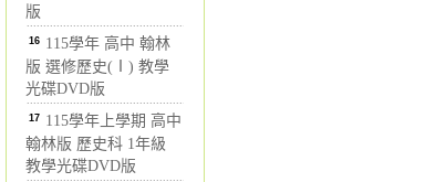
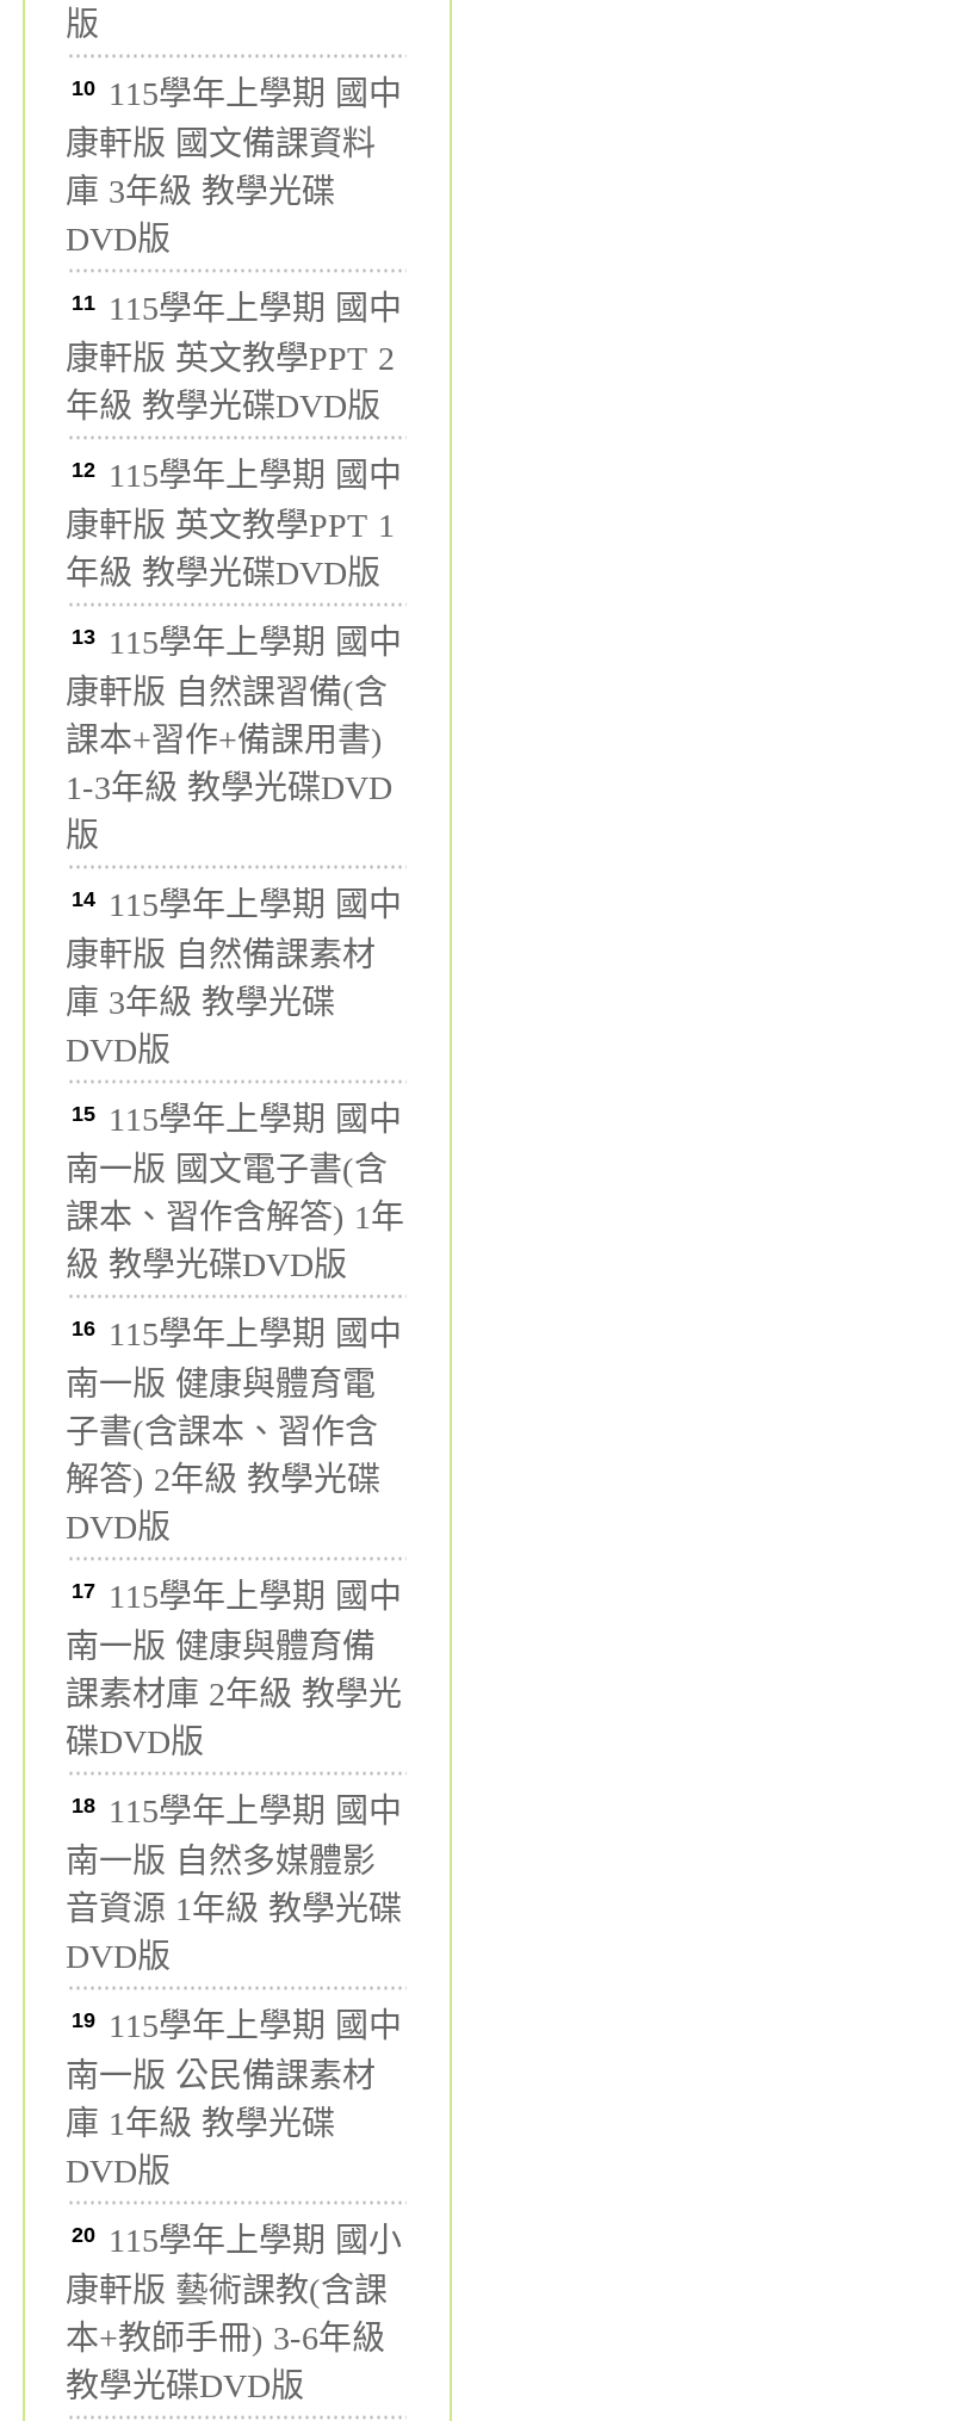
- 16 115學年 高中 翰林
- 版 選修歷史(Ⅰ) 教學
- 光碟DVD版
- 17 115學年上學期 高中
- 翰林版 歷史科 1年級
+ 10 115學年上學期 國中
+ 康軒版 國文備課資料
+ 庫 3年級 教學光碟
+ DVD版
+ 11 115學年上學期 國中
+ 康軒版 英文教學PPT 2
+ 年級 教學光碟DVD版
+ 12 115學年上學期 國中
+ 康軒版 英文教學PPT 1
+ 年級 教學光碟DVD版
+ 13 115學年上學期 國中
+ 康軒版 自然課習備(含
+ 課本+習作+備課用書)
+ 1-3年級 教學光碟DVD
+ 版
+ 14 115學年上學期 國中
+ 康軒版 自然備課素材
+ 庫 3年級 教學光碟
+ DVD版
+ 15 115學年上學期 國中
+ 南一版 國文電子書(含
+ 課本、習作含解答) 1年
+ 級 教學光碟DVD版
+ 16 115學年上學期 國中
+ 南一版 健康與體育電
+ 子書(含課本、習作含
+ 解答) 2年級 教學光碟
+ DVD版
+ 17 115學年上學期 國中
+ 南一版 健康與體育備
+ 課素材庫 2年級 教學光
+ 碟DVD版
+ 18 115學年上學期 國中
+ 南一版 自然多媒體影
+ 音資源 1年級 教學光碟
+ DVD版
+ 19 115學年上學期 國中
+ 南一版 公民備課素材
+ 庫 1年級 教學光碟
+ DVD版
+ 20 115學年上學期 國小
+ 康軒版 藝術課教(含課
+ 本+教師手冊) 3-6年級
